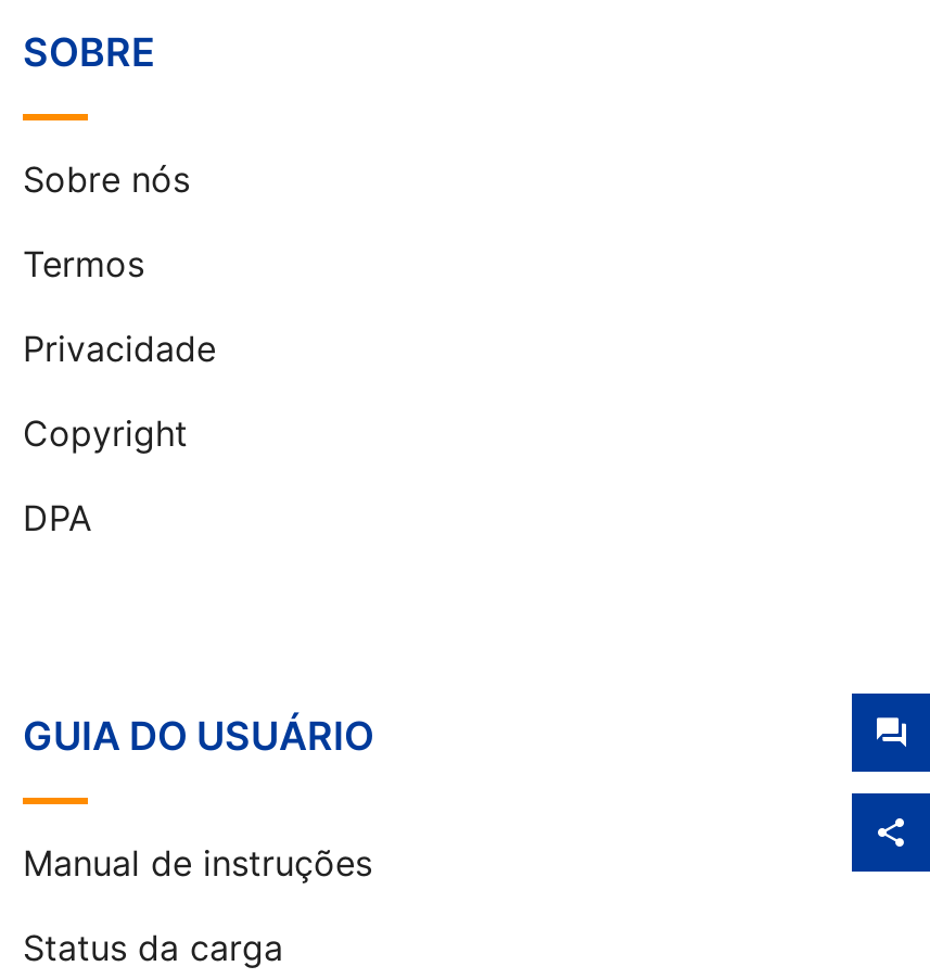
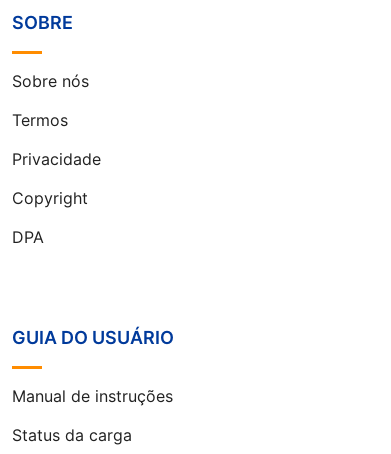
- [image]

- [image]
